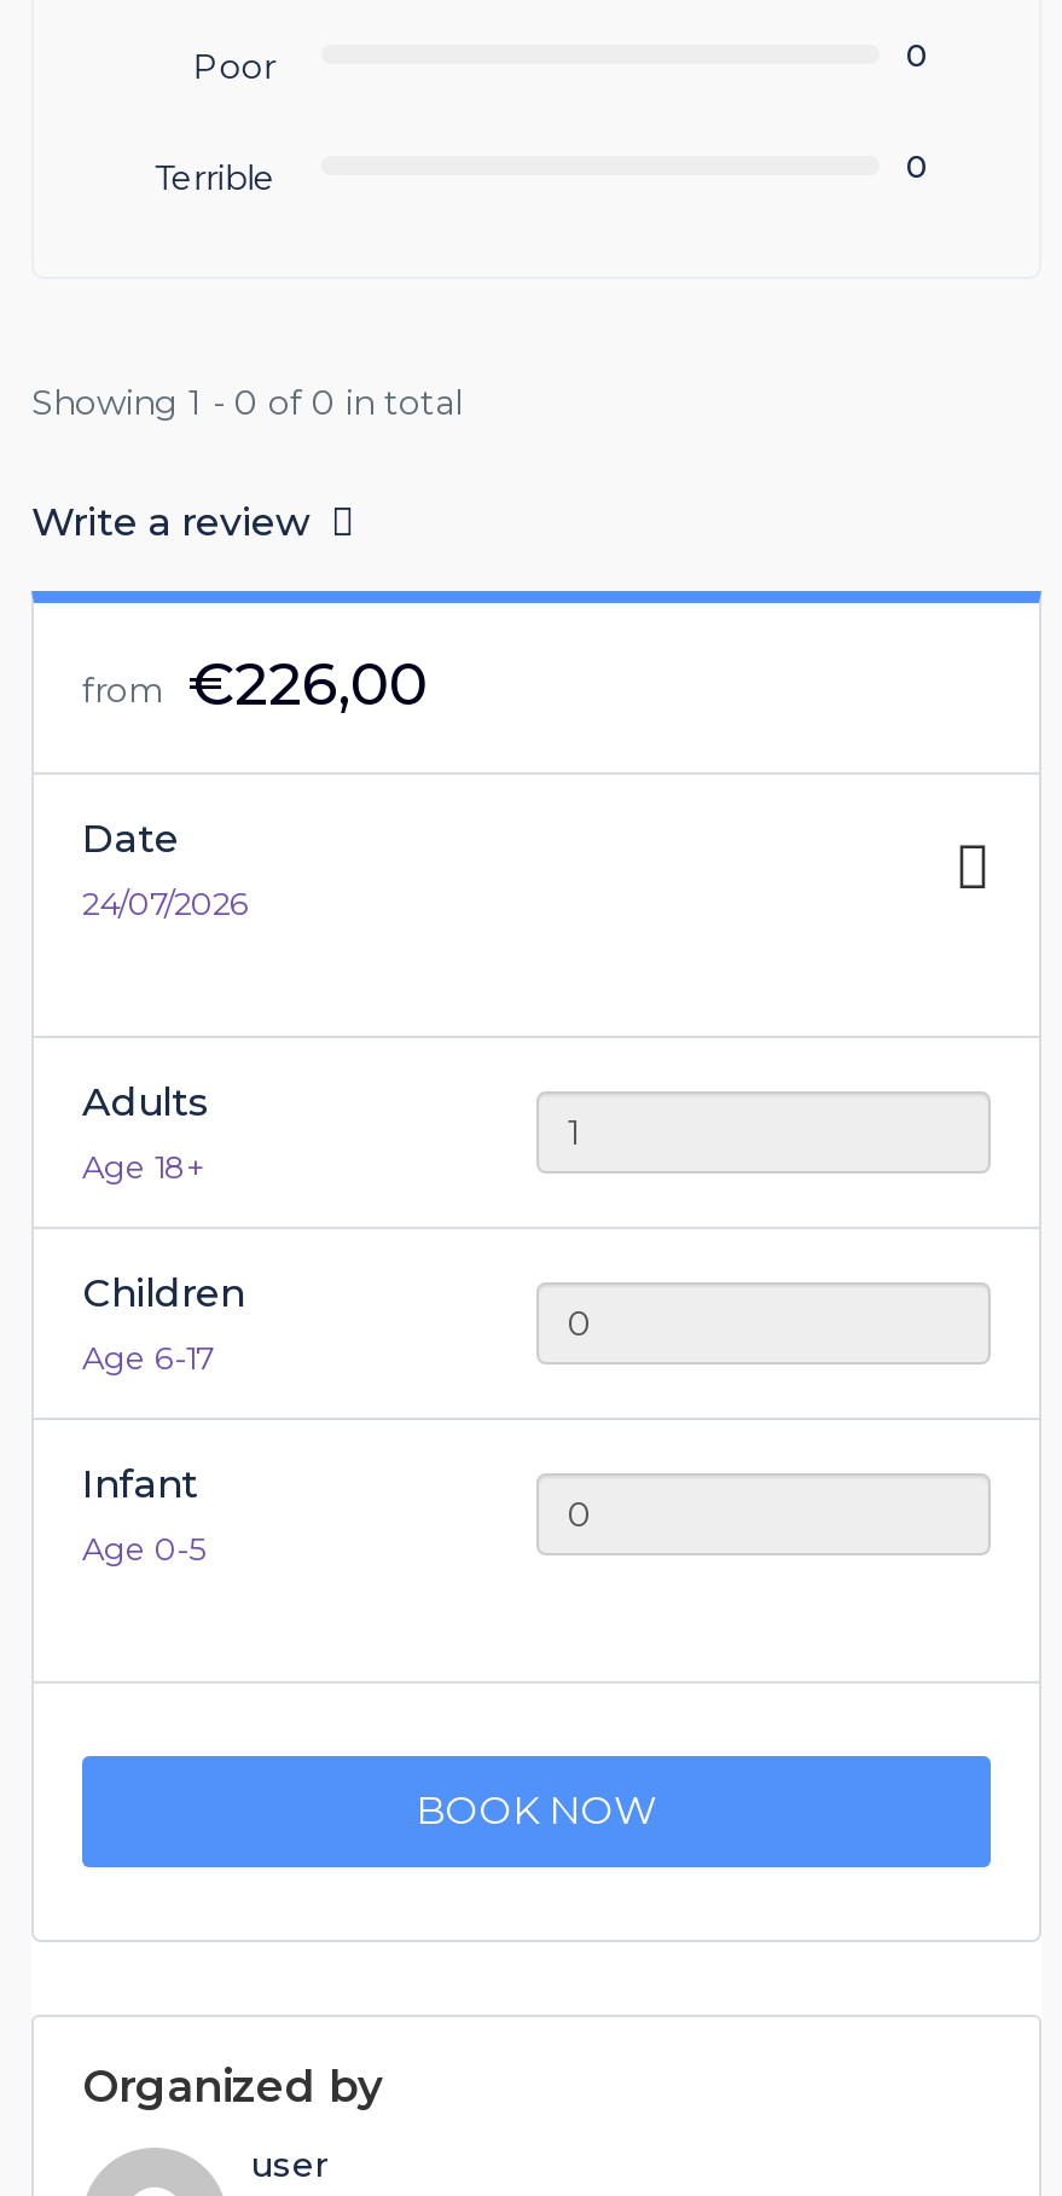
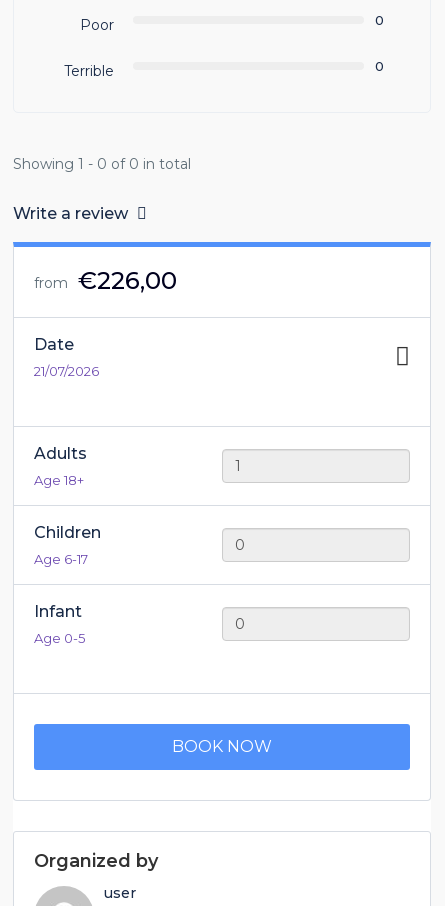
- 24/07/2026
+ 21/07/2026
